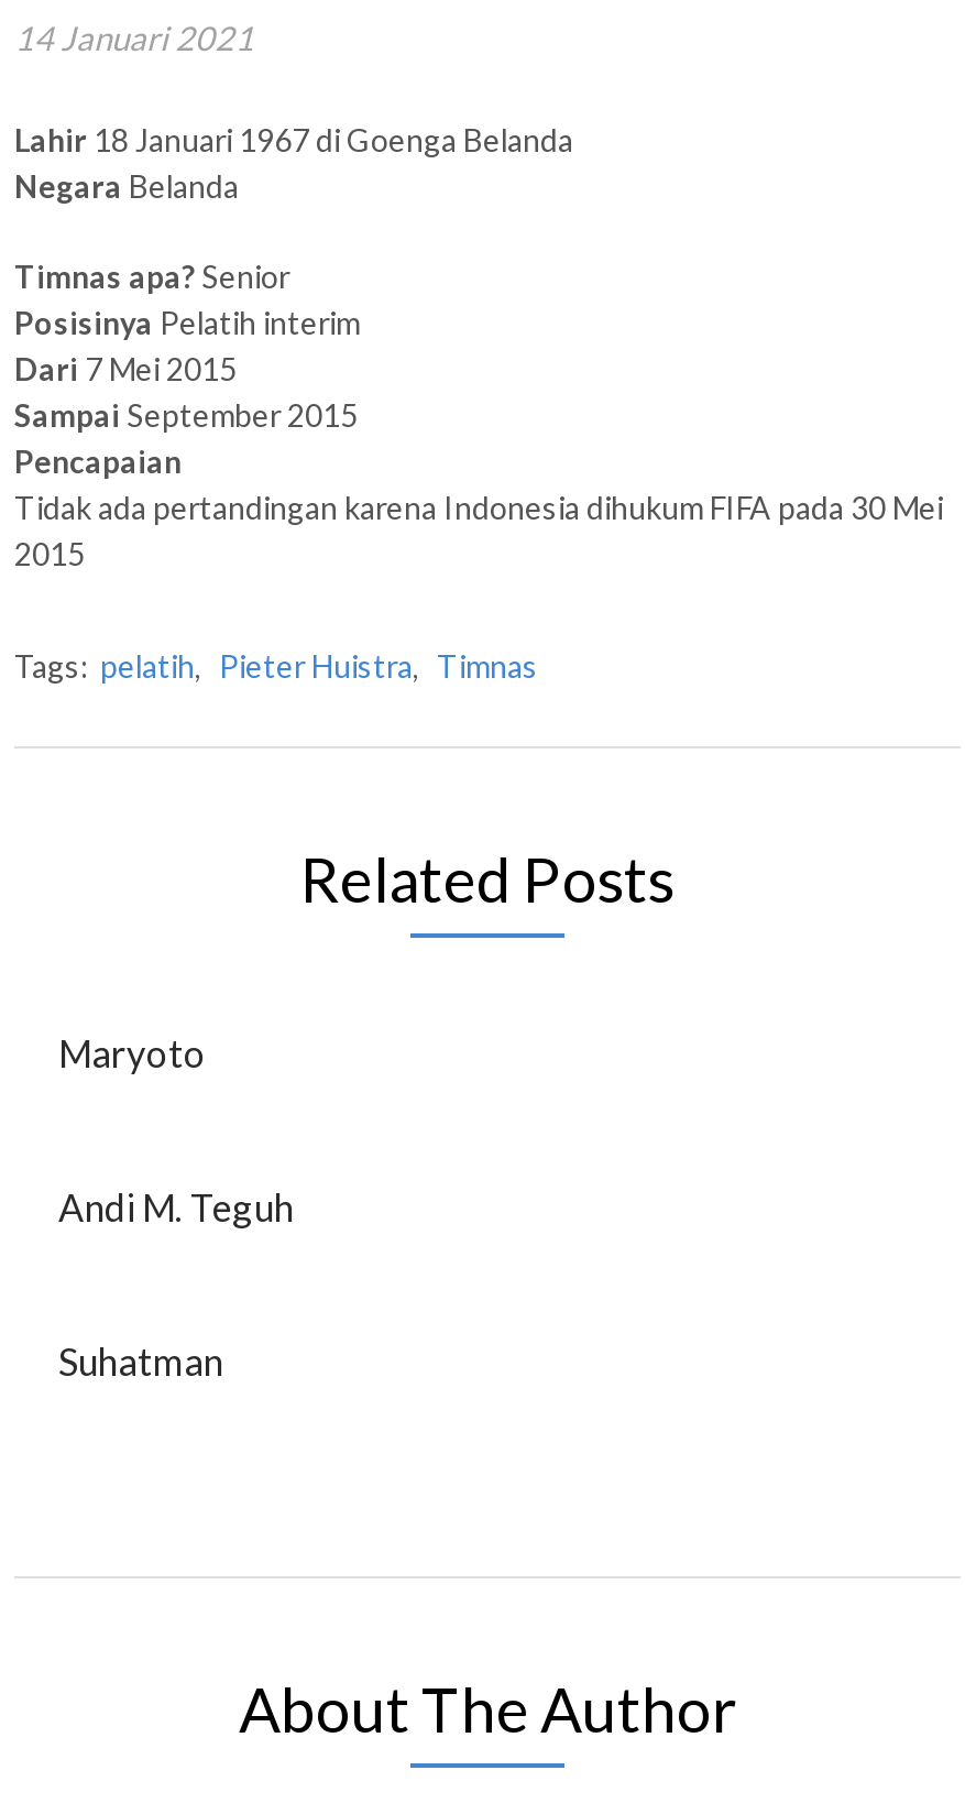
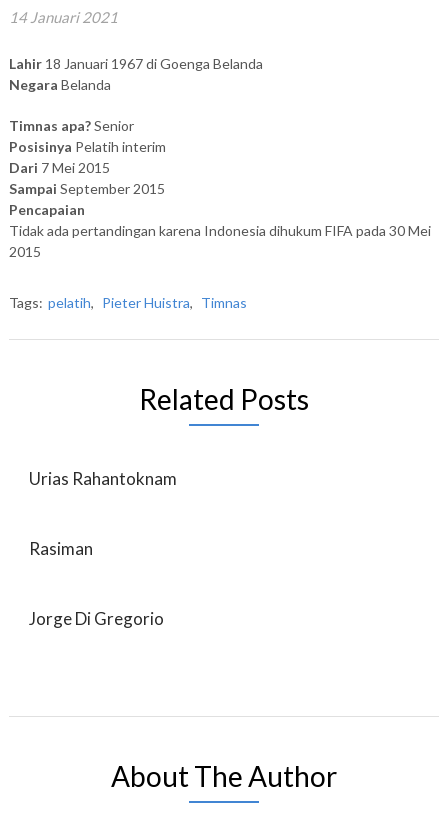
- Maryoto
+ Urias Rahantoknam

- Andi M. Teguh
+ Rasiman

- Suhatman
+ Jorge Di Gregorio
